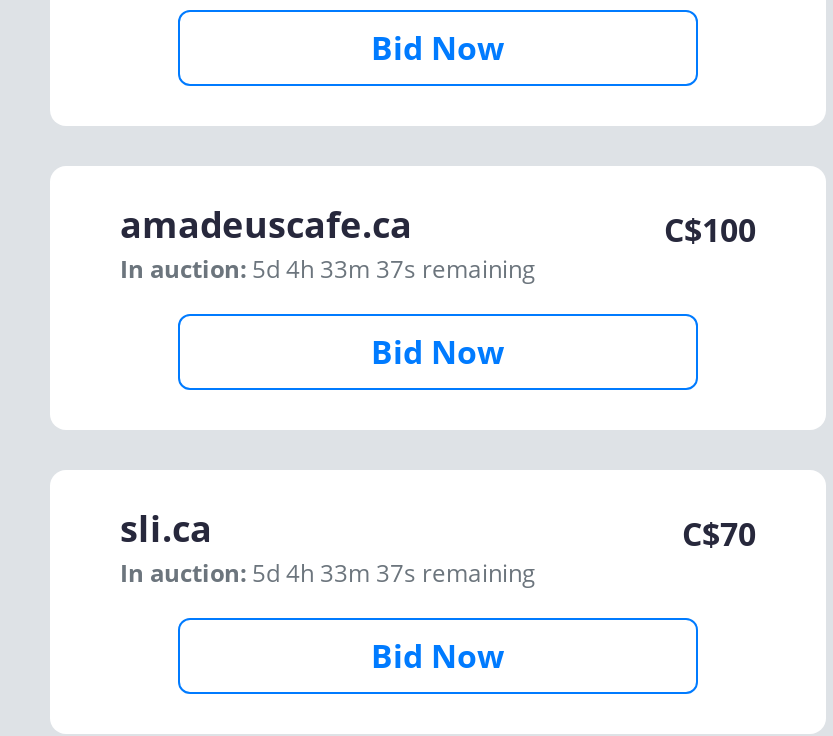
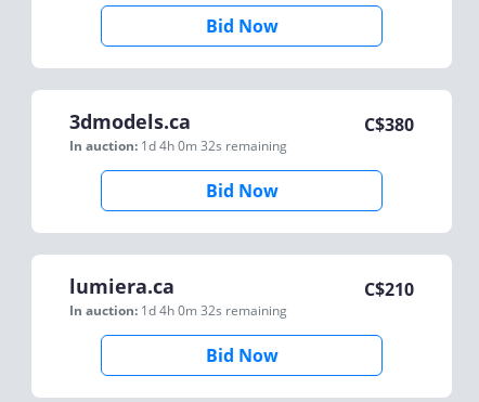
- amadeuscafe.ca
- In auction: 5d 4h 33m 37s remaining
+ 3dmodels.ca
+ In auction: 1d 4h 0m 32s remaining

- C$100
+ C$380

- sli.ca
- In auction: 5d 4h 33m 37s remaining
+ lumiera.ca
+ In auction: 1d 4h 0m 32s remaining

- C$70
+ C$210
